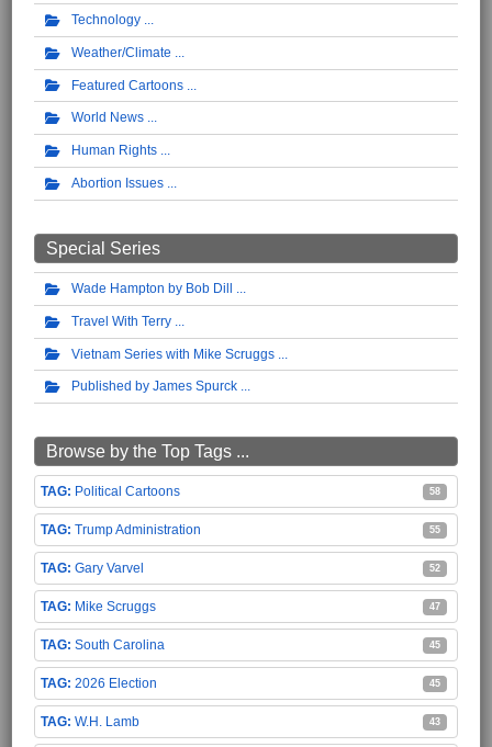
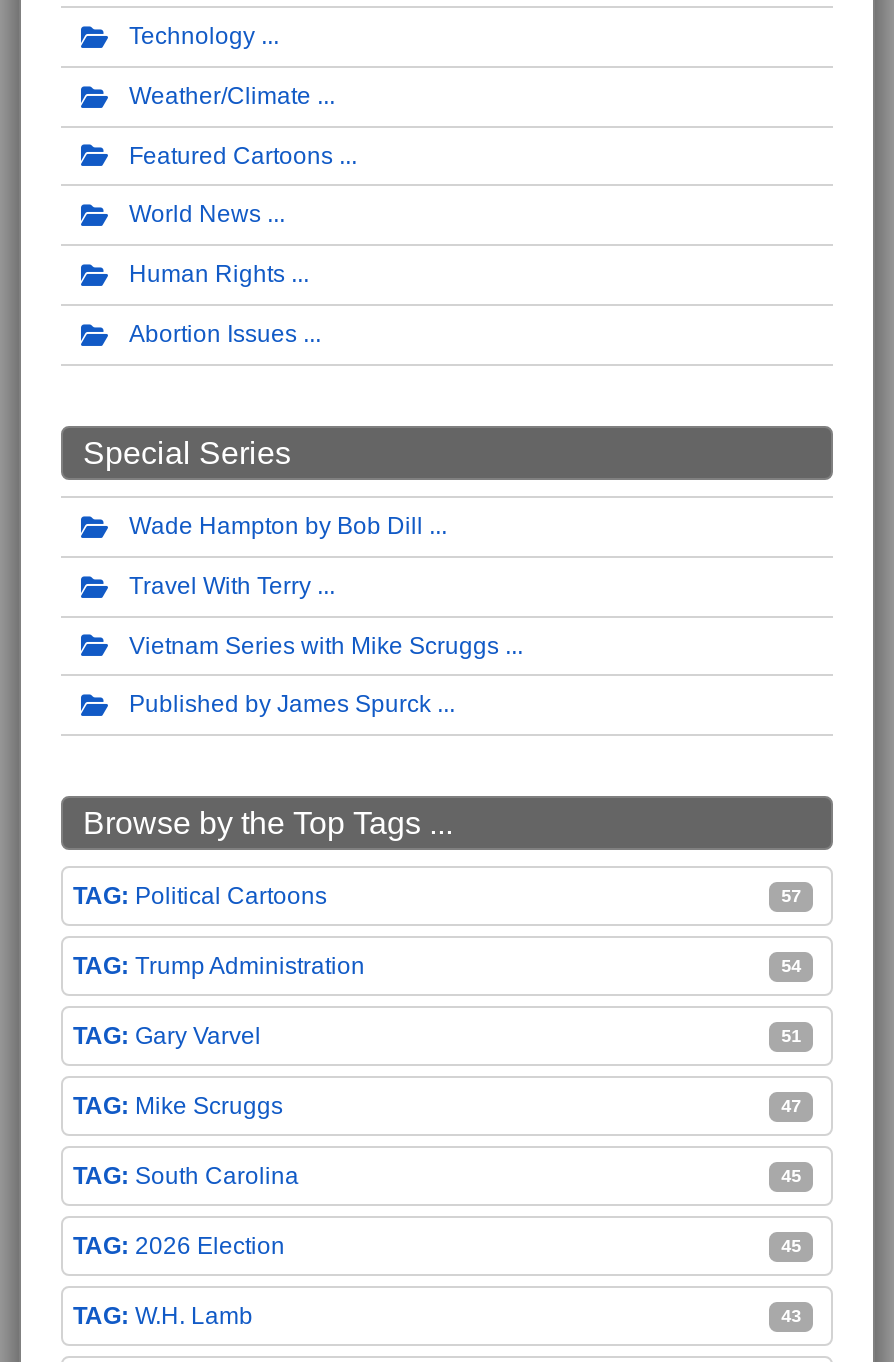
- 58
+ 57

- 55
+ 54

- 52
+ 51
